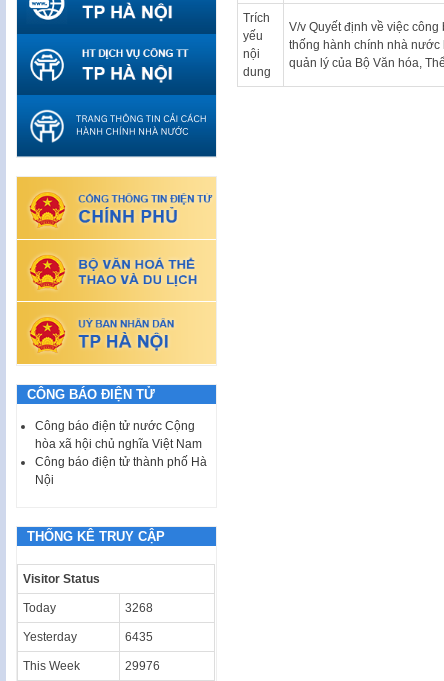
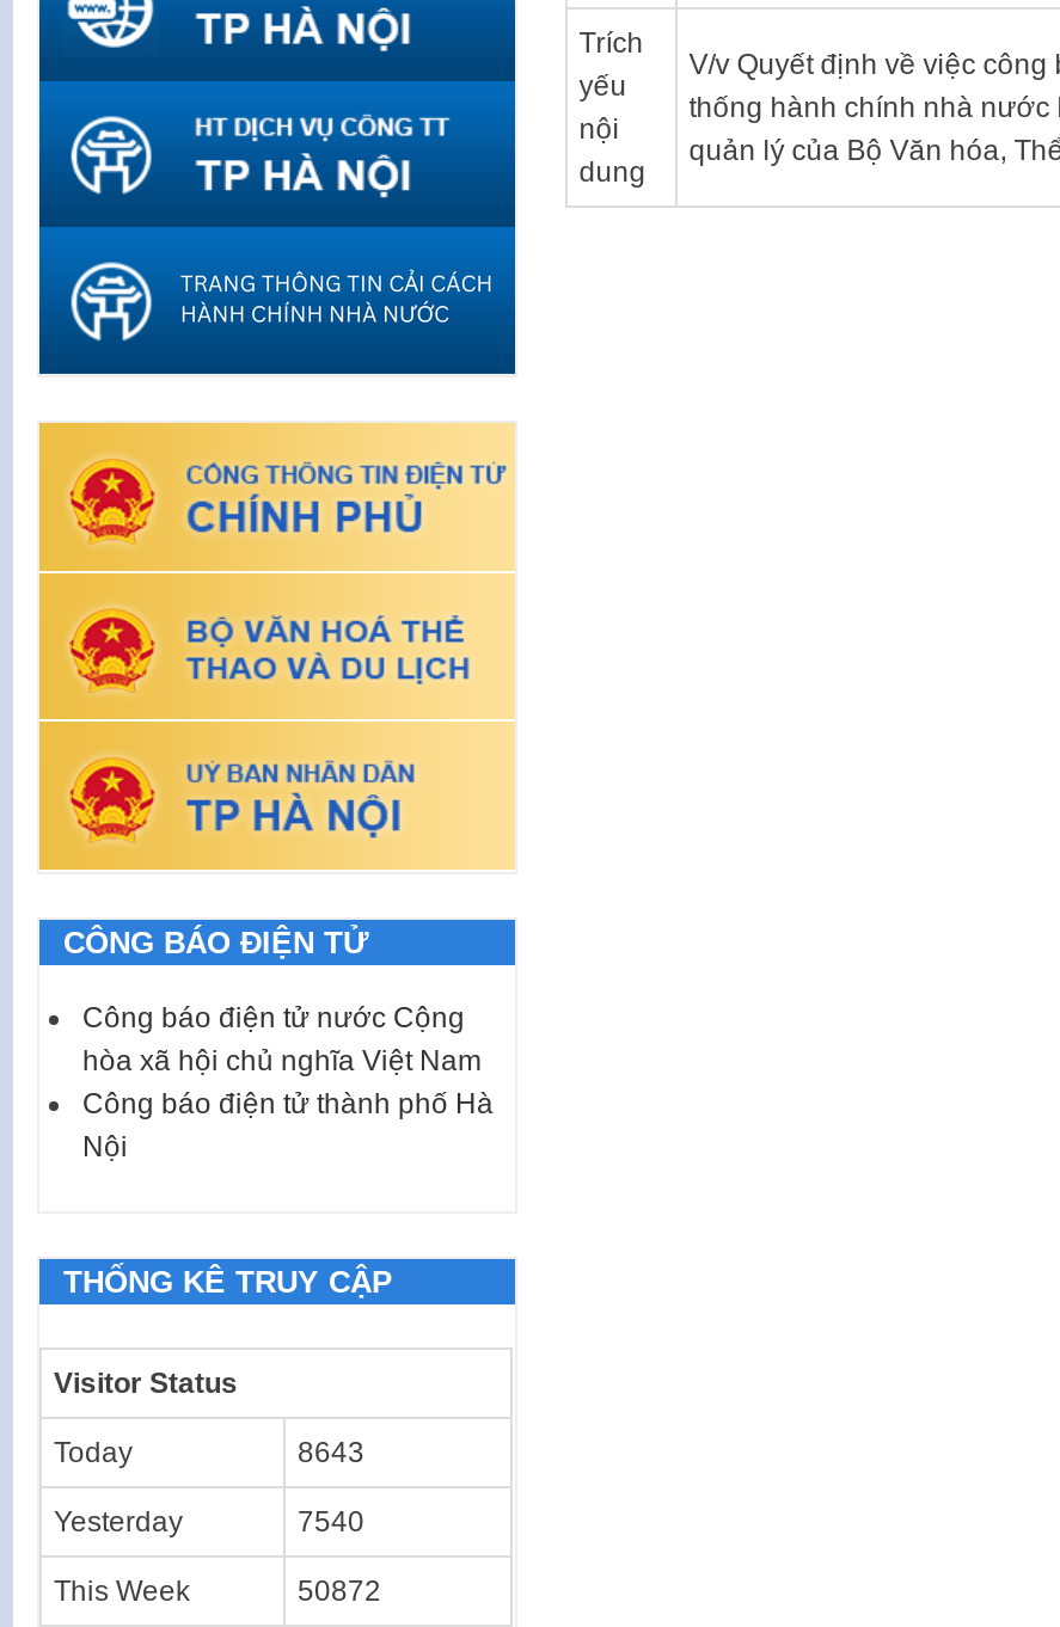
- 3268
+ 8643

- 6435
+ 7540

- 29976
+ 50872
